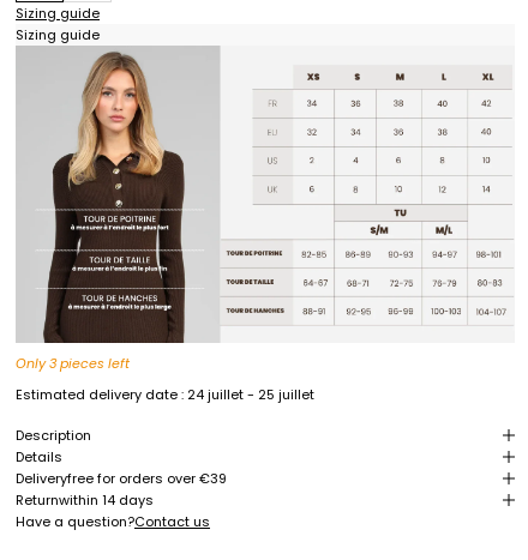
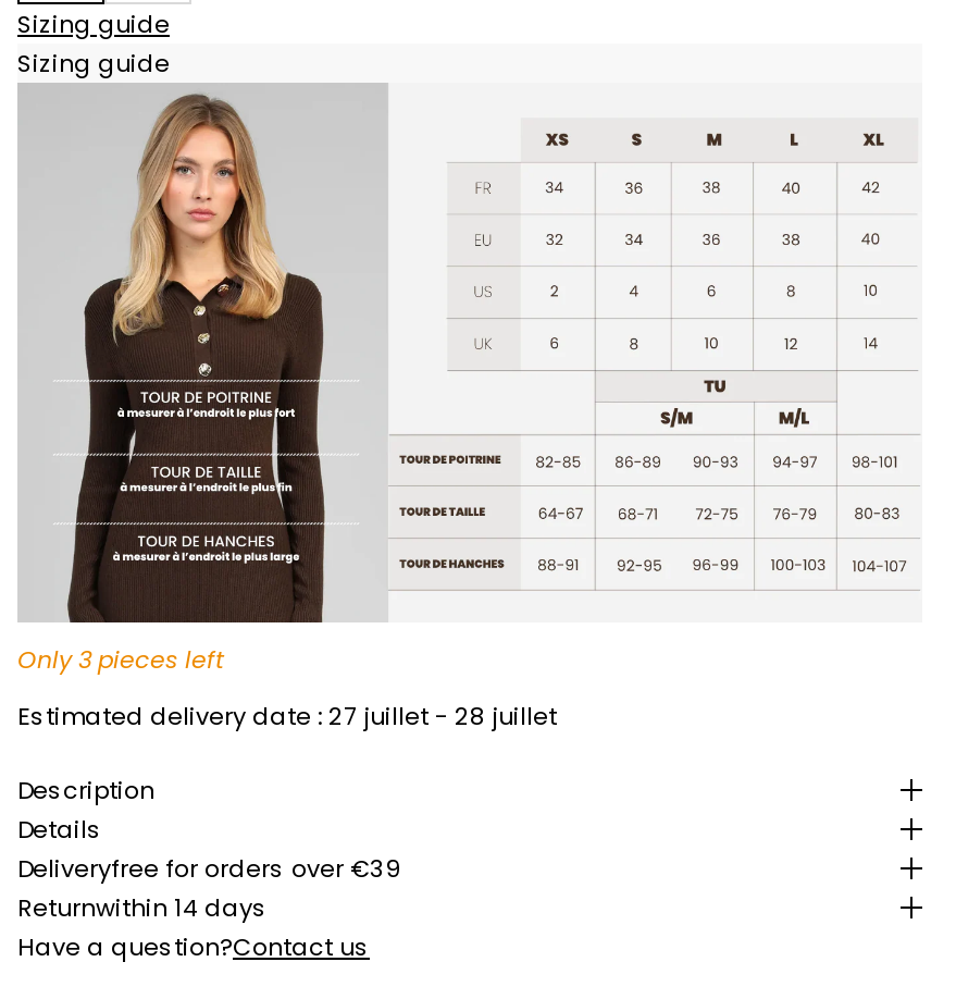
- Estimated delivery date : 24 juillet - 25 juillet
+ Estimated delivery date : 27 juillet - 28 juillet
